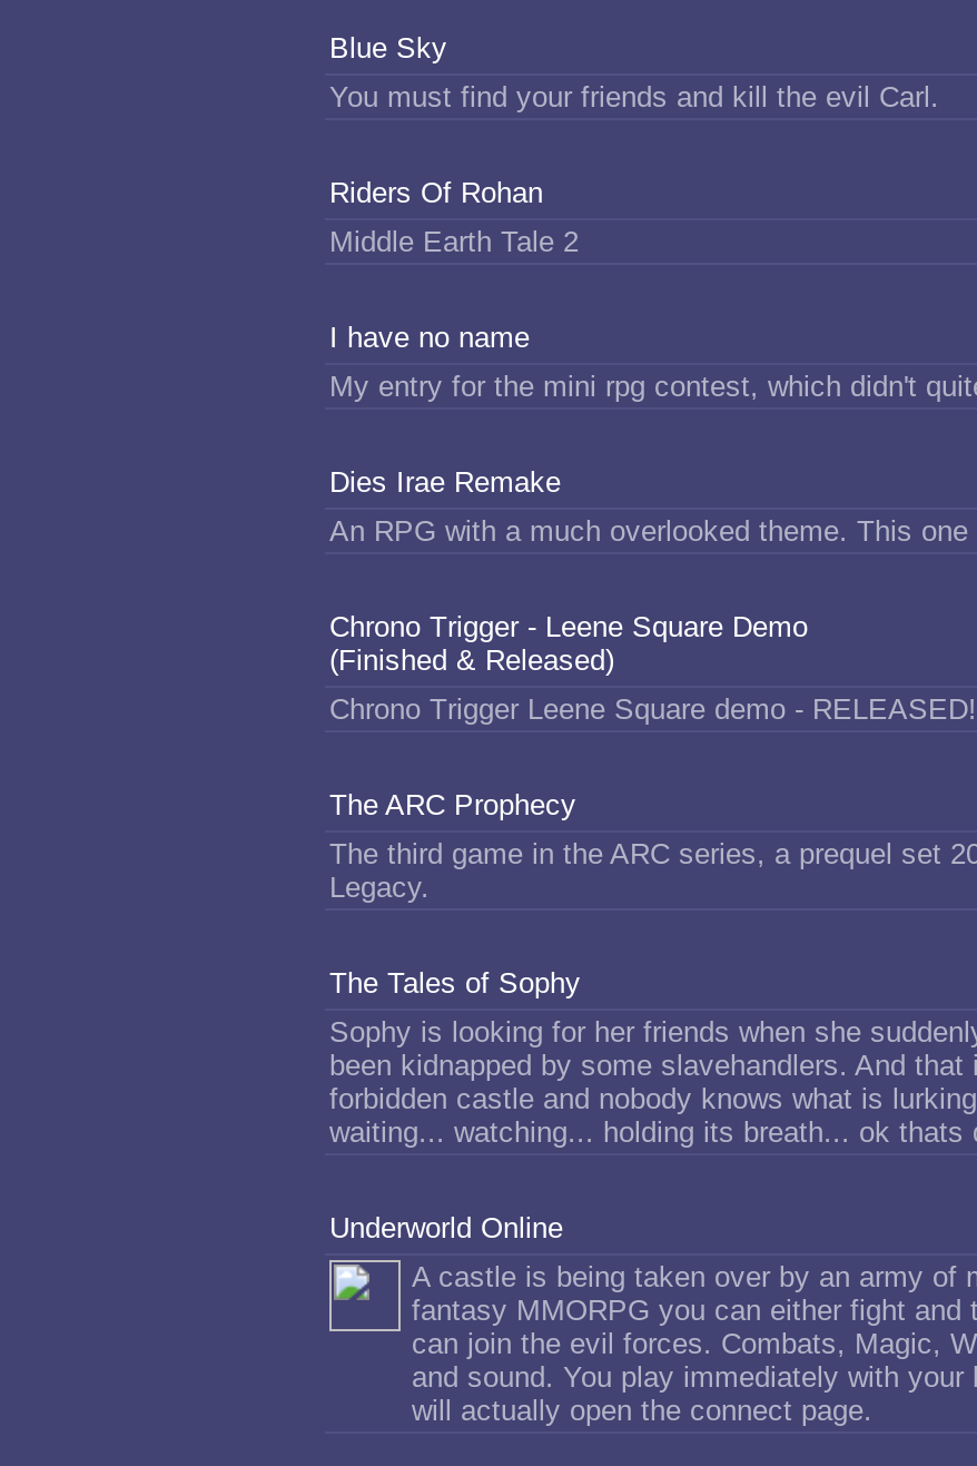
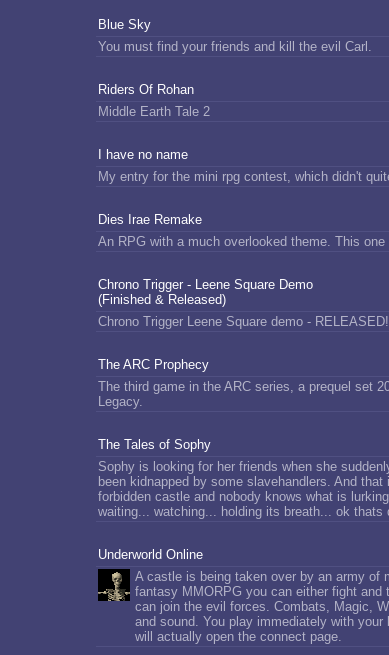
- [image]
+ [image]
